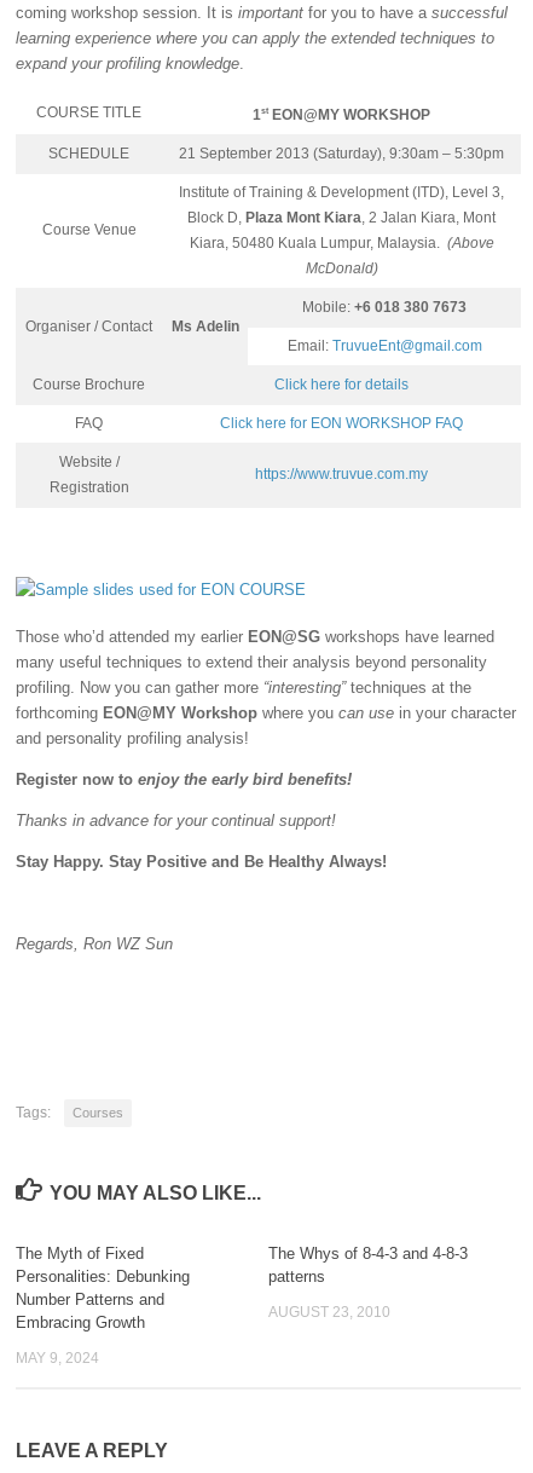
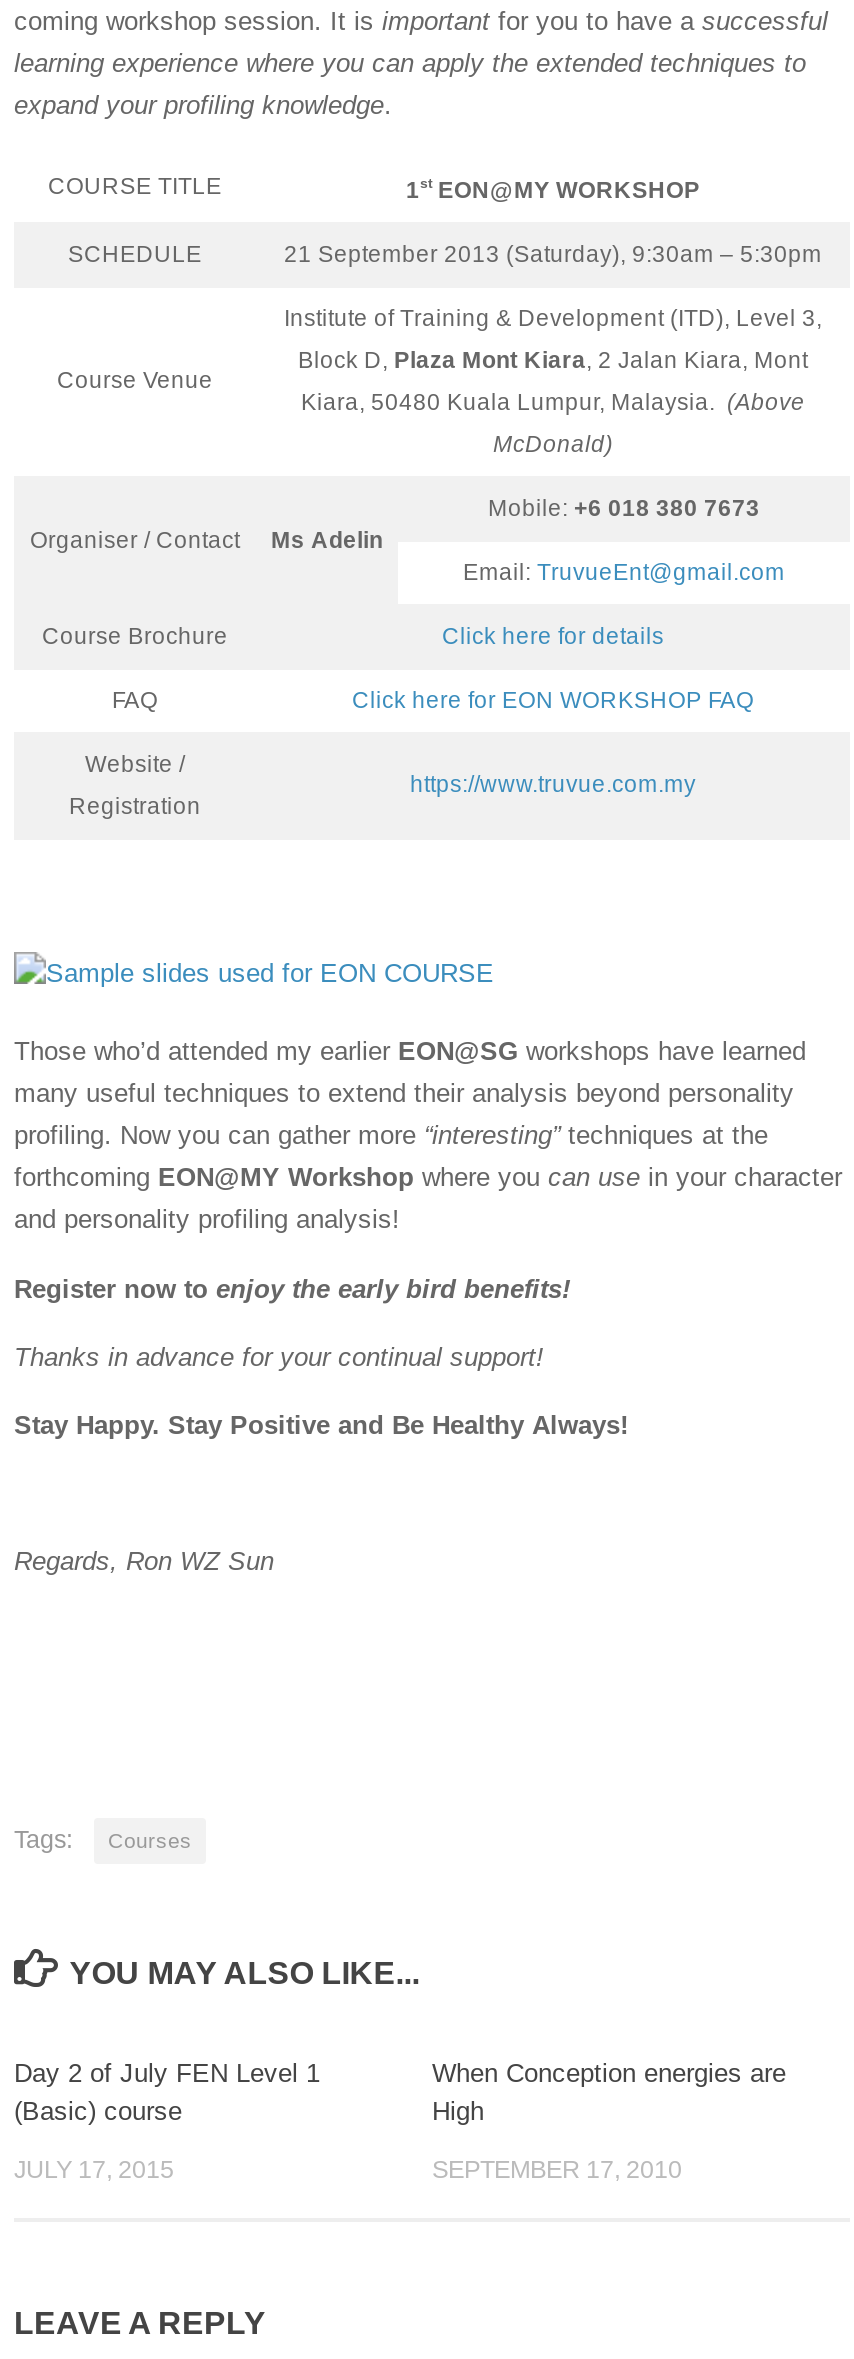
- The Myth of Fixed
- Personalities: Debunking
- Number Patterns and
- Embracing Growth
+ Day 2 of July FEN Level 1
+ (Basic) course

- The Whys of 8-4-3 and 4-8-3
- patterns
+ When Conception energies are
+ High

- AUGUST 23, 2010
+ SEPTEMBER 17, 2010

- MAY 9, 2024
+ JULY 17, 2015
